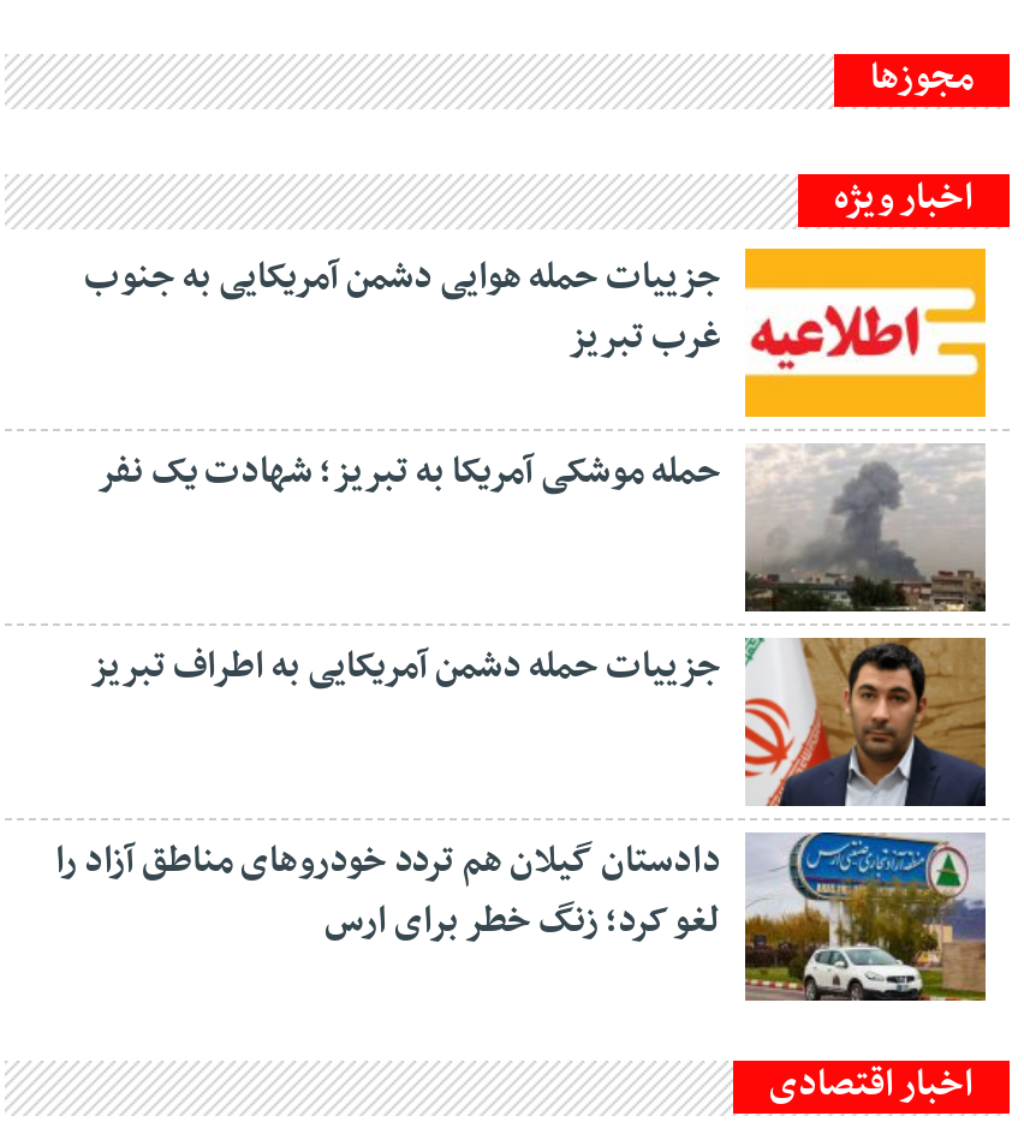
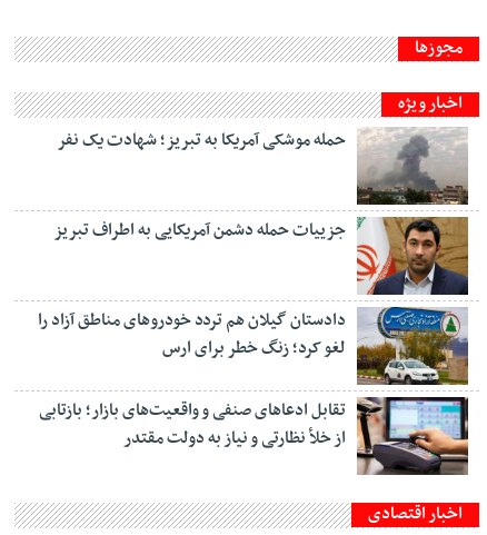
- [image]
- جزییات حمله هوایی دشمن آمریکایی به جنوب
- غرب تبریز

moved up: [image] | حمله موشکی آمریکا به تبریز؛ شهادت یک نفر | جزییات حمله دشمن آمریکایی به اطراف تبریز | دادستان گیلان هم تردد خودروهای مناطق آزاد را | لغو کرد؛ زنگ خطر برای ارس

+ [image]
+ تقابل ادعاهای صنفی و واقعیت‌های بازار؛ بازتابی
+ از خلأ نظارتی و نیاز به دولت مقتدر
